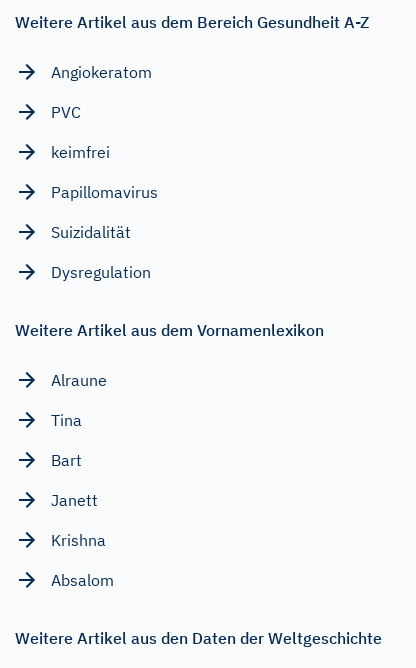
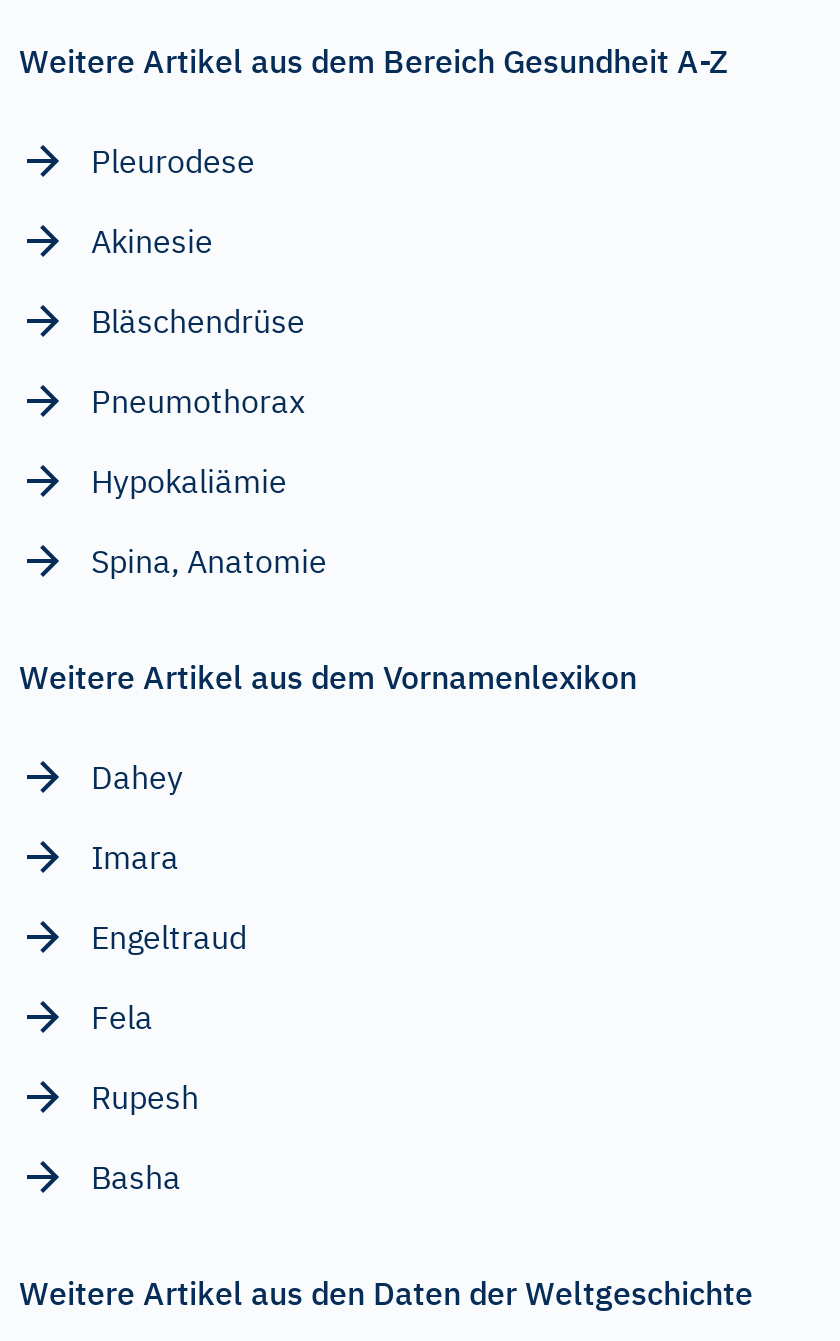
- Angiokeratom
+ Pleurodese

- PVC
+ Akinesie

- keimfrei
+ Bläschendrüse

- Papillomavirus
+ Pneumothorax

- Suizidalität
+ Hypokaliämie

- Dysregulation
+ Spina, Anatomie

- Alraune
+ Dahey

- Tina
+ Imara

- Bart
+ Engeltraud

- Janett
+ Fela

- Krishna
+ Rupesh

- Absalom
+ Basha
